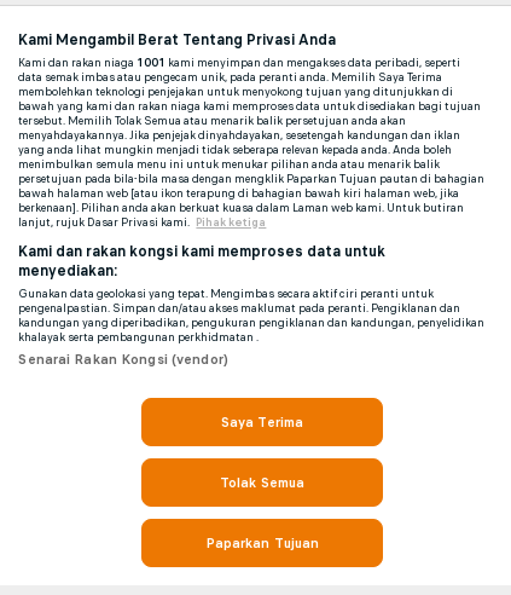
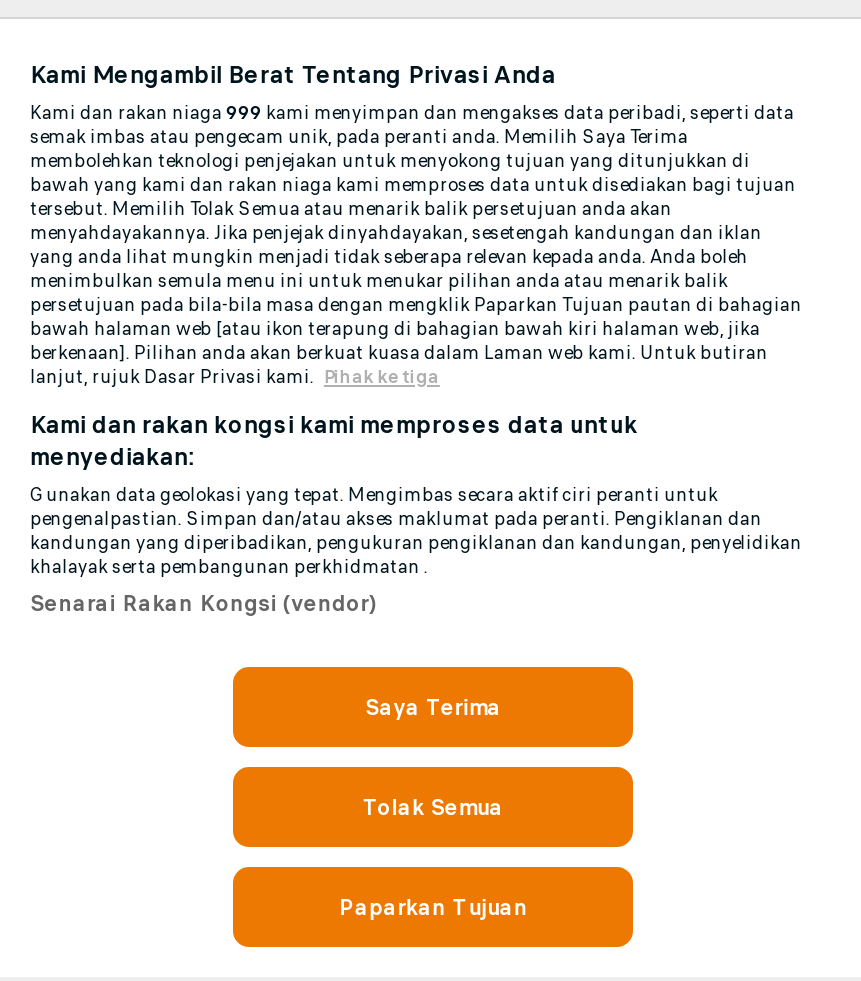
- Kami dan rakan niaga 1001 kami menyimpan dan mengakses data peribadi, seperti
- data semak imbas atau pengecam unik, pada peranti anda. Memilih Saya Terima
+ Kami dan rakan niaga 999 kami menyimpan dan mengakses data peribadi, seperti data
+ semak imbas atau pengecam unik, pada peranti anda. Memilih Saya Terima
